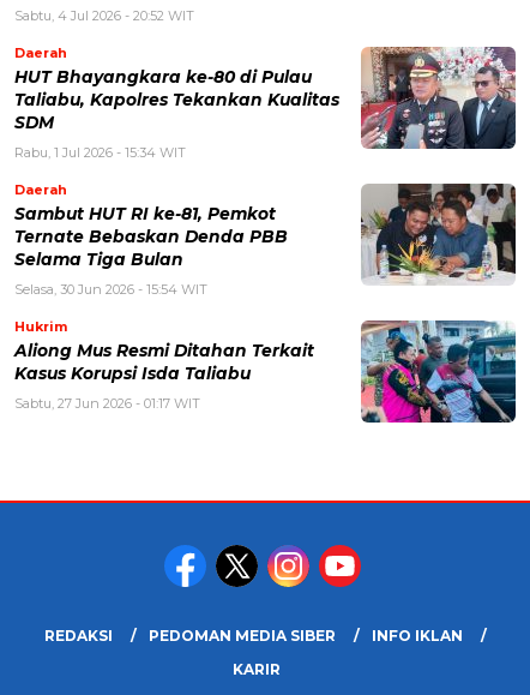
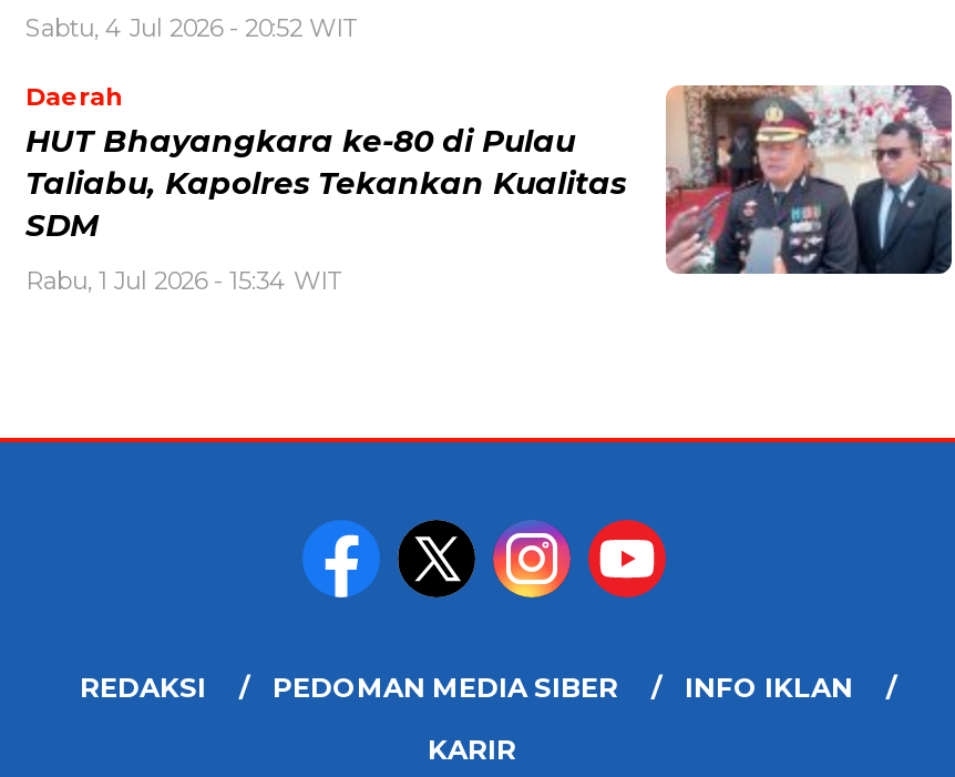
- [image]
- Daerah
- Sambut HUT RI ke-81, Pemkot
- Ternate Bebaskan Denda PBB
- Selama Tiga Bulan
- Selasa, 30 Jun 2026 - 15:54 WIT
- Hukrim
- Aliong Mus Resmi Ditahan Terkait
- Kasus Korupsi Isda Taliabu
- Sabtu, 27 Jun 2026 - 01:17 WIT

- [image]
